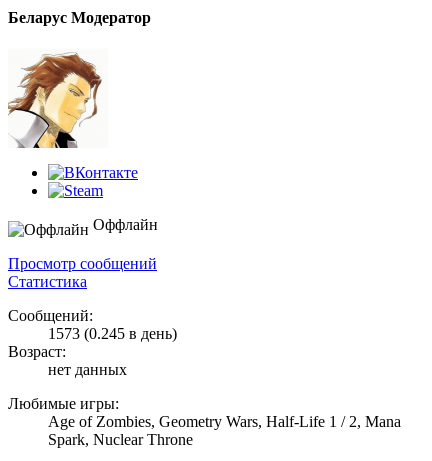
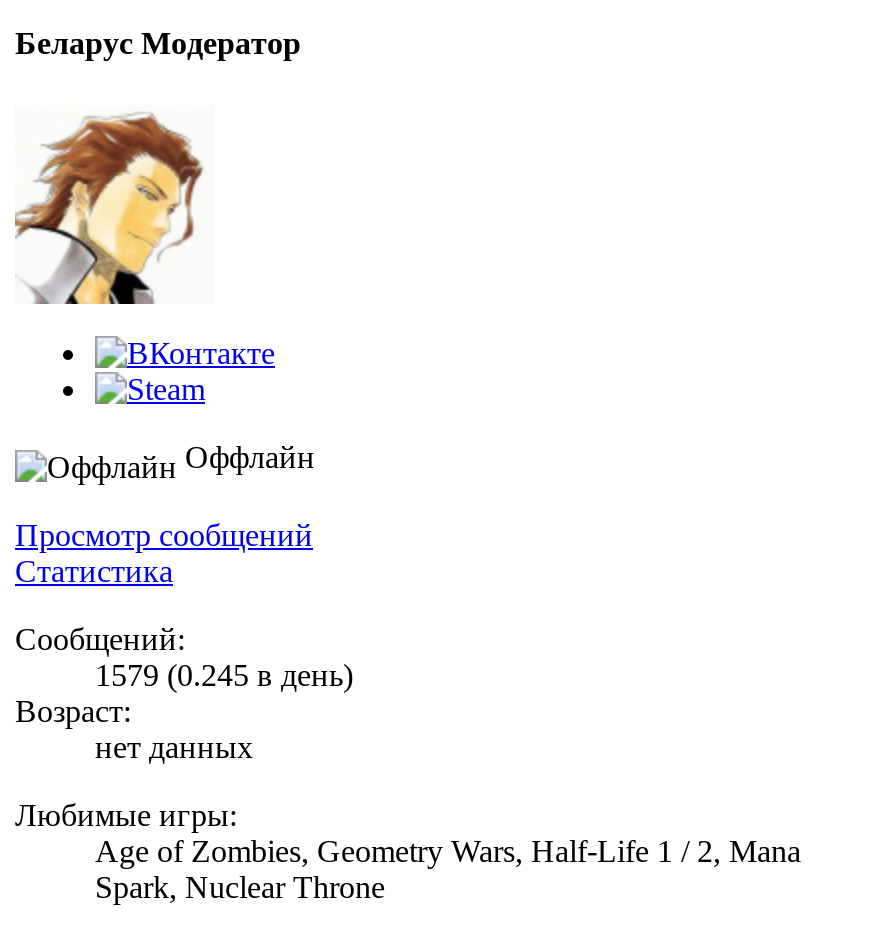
- 1573 (0.245 в день)
+ 1579 (0.245 в день)
